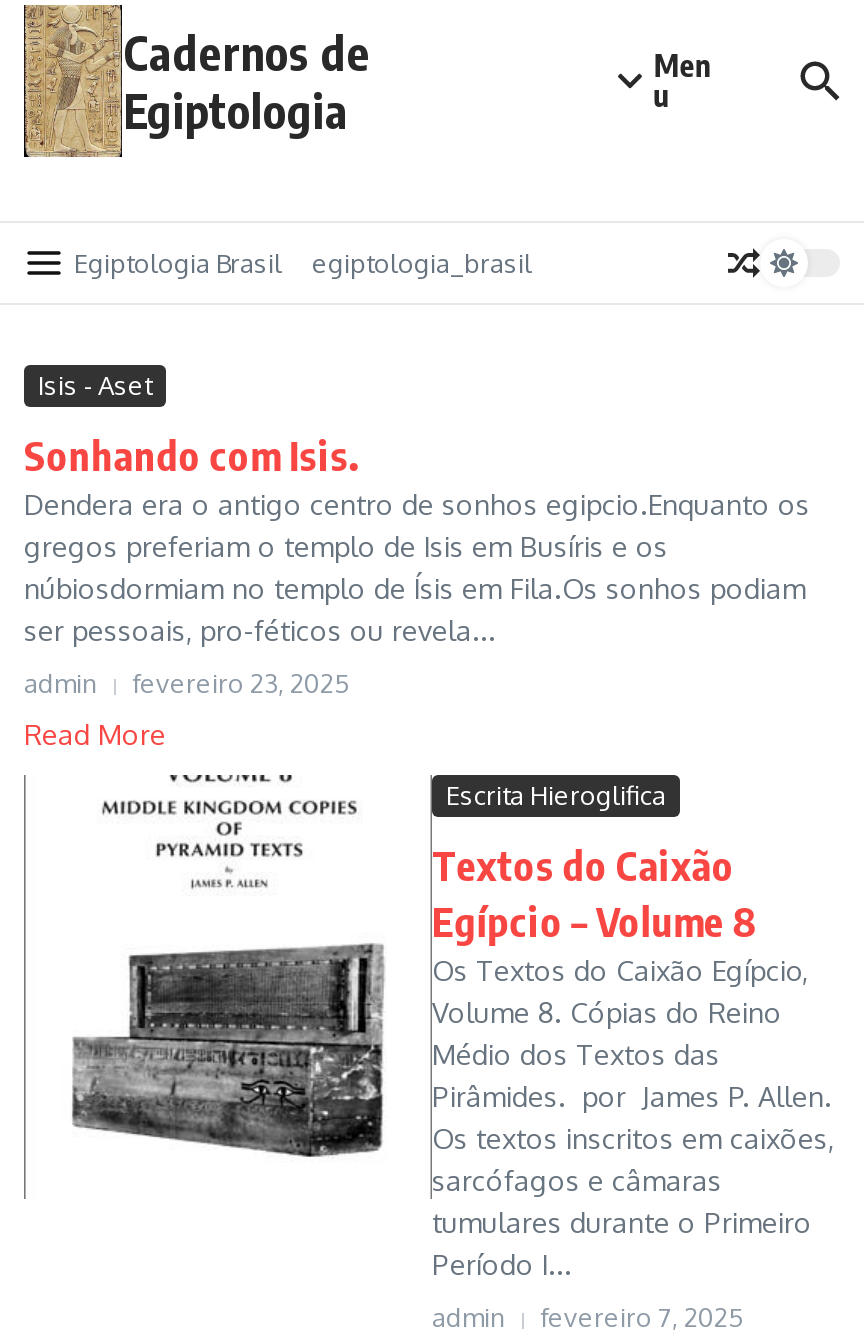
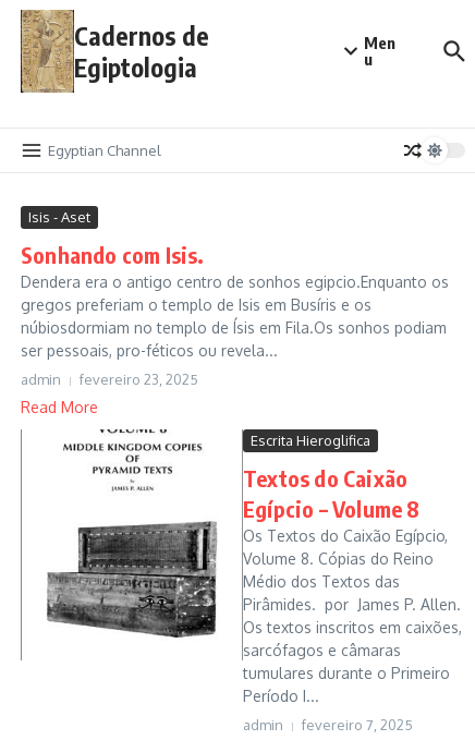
- Egiptologia Brasil
- egiptologia_brasil
+ Egyptian Channel
